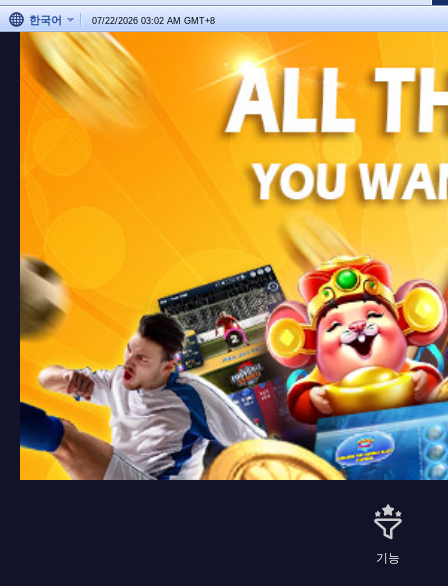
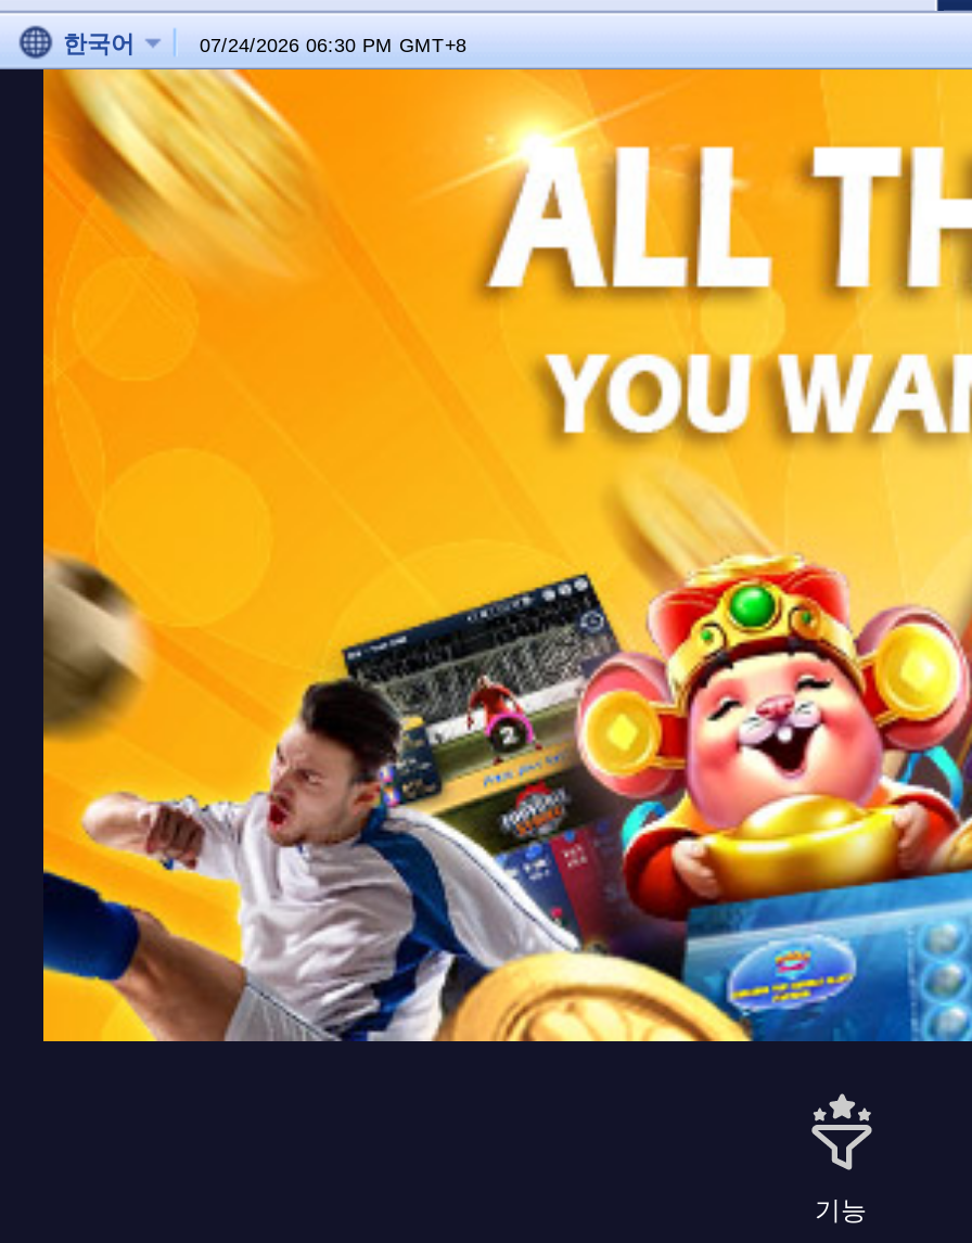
- 07/22/2026 03:02 AM GMT+8
+ 07/24/2026 06:30 PM GMT+8
